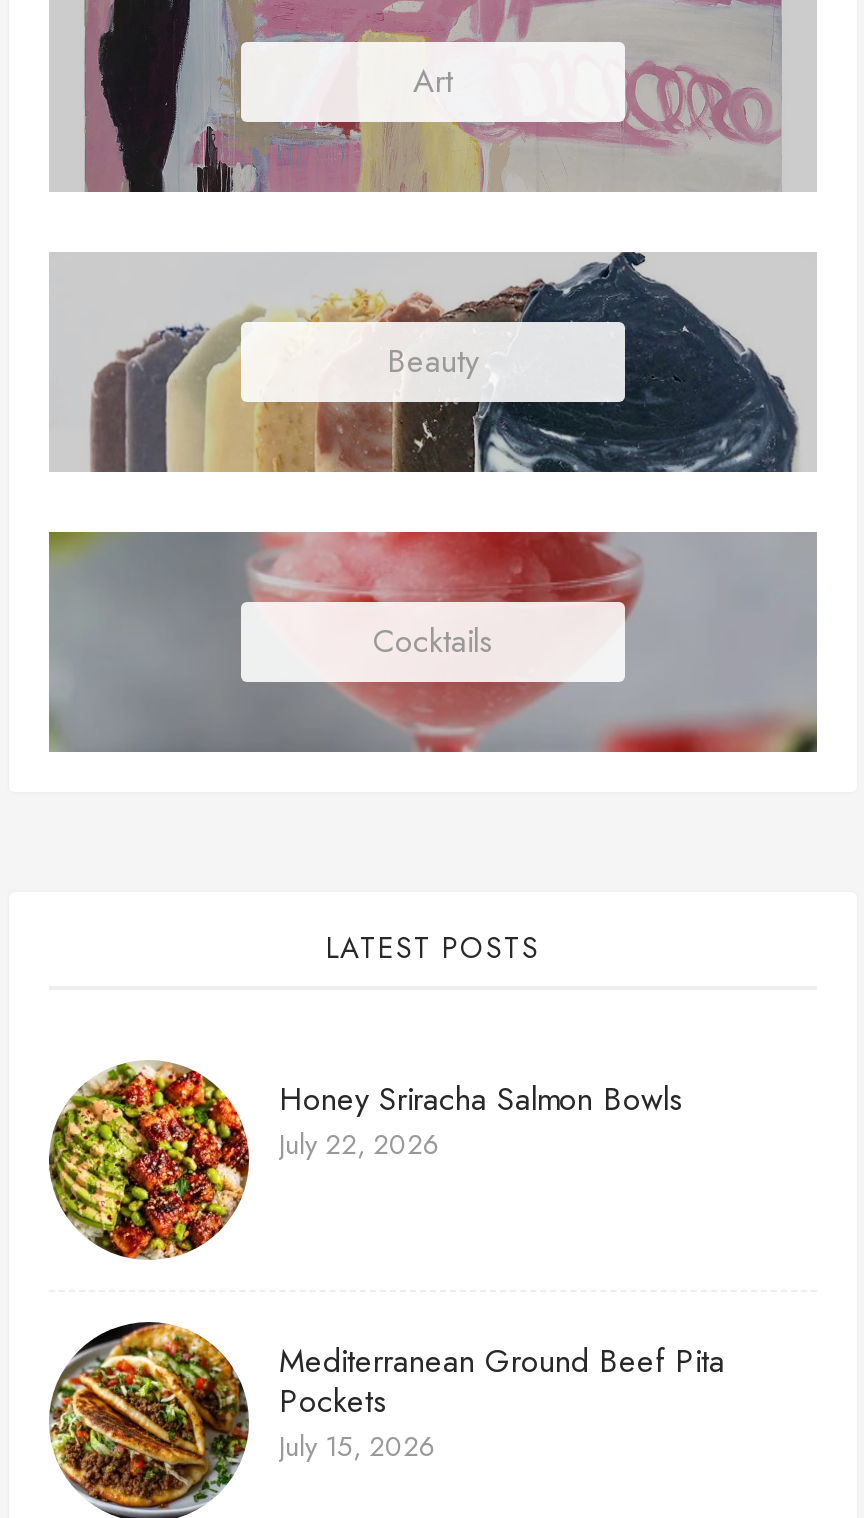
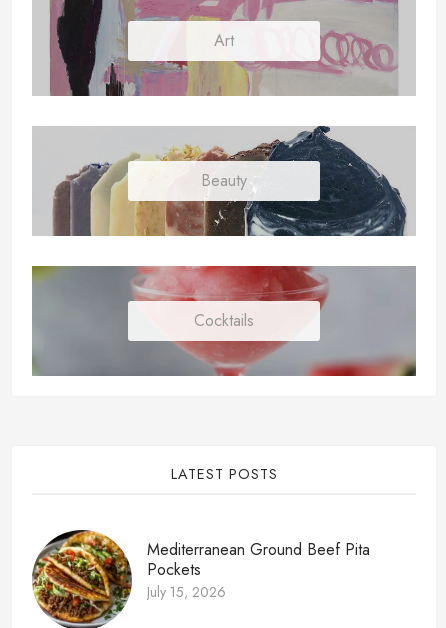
- [image]
- Honey Sriracha Salmon Bowls
- July 22, 2026
